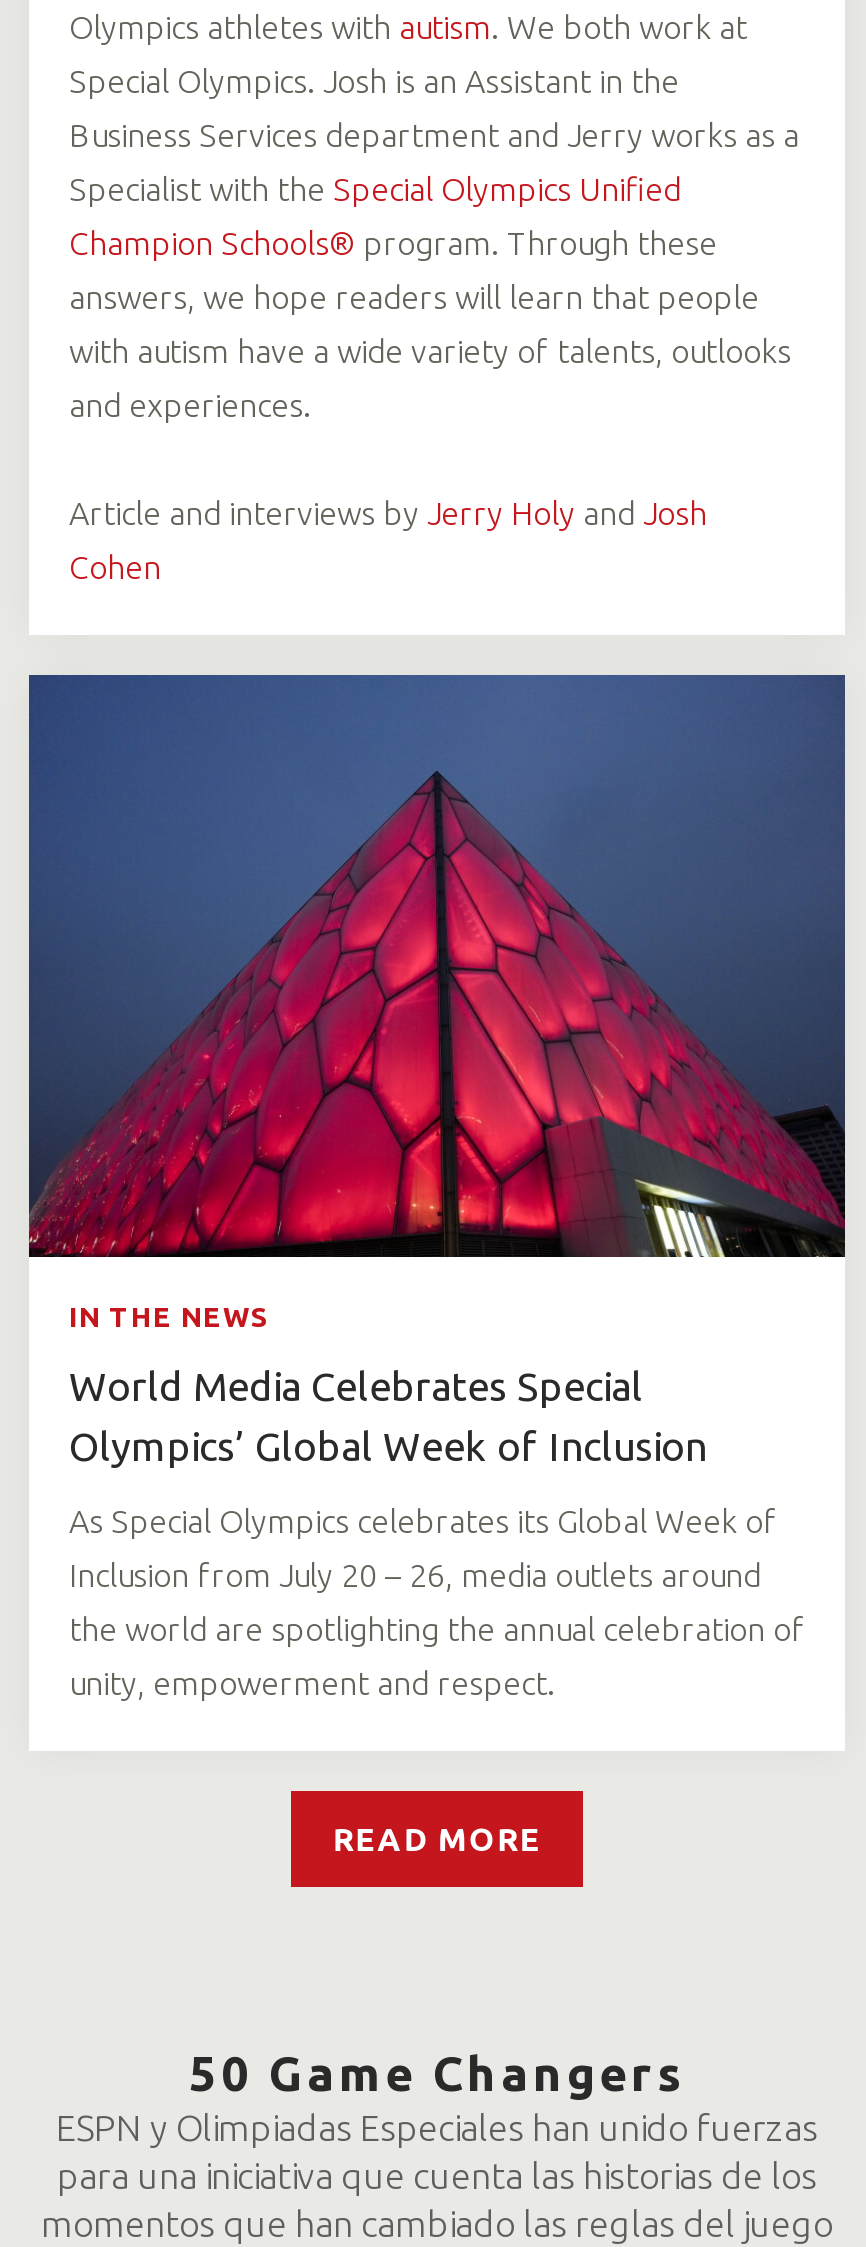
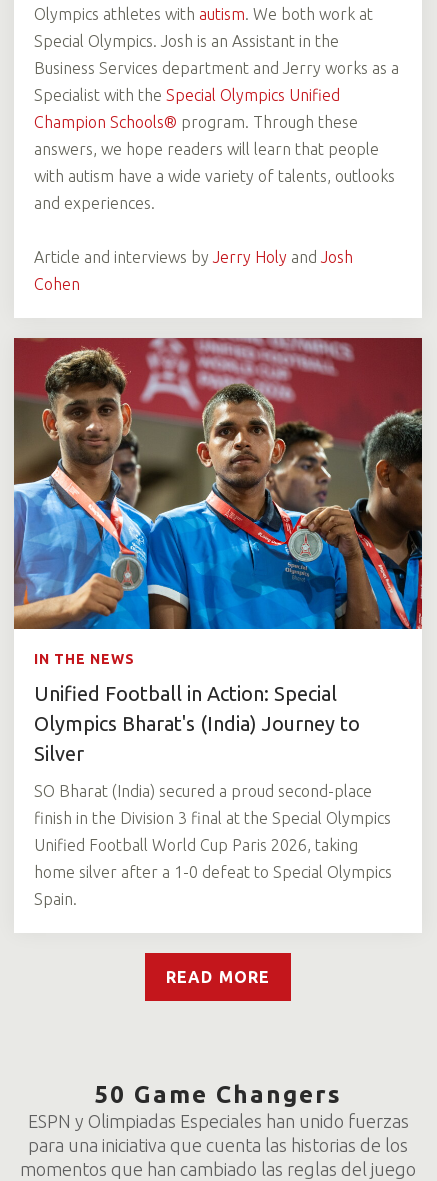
- [image]
+ [image]

- World Media Celebrates Special
- Olympics’ Global Week of Inclusion
- As Special Olympics celebrates its Global Week of
- Inclusion from July 20 – 26, media outlets around
- the world are spotlighting the annual celebration of
- unity, empowerment and respect.
+ Unified Football in Action: Special
+ Olympics Bharat's (India) Journey to
+ Silver
+ SO Bharat (India) secured a proud second-place
+ finish in the Division 3 final at the Special Olympics
+ Unified Football World Cup Paris 2026, taking
+ home silver after a 1-0 defeat to Special Olympics
+ Spain.
